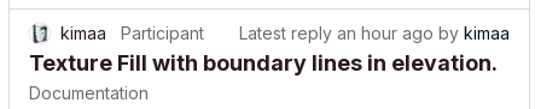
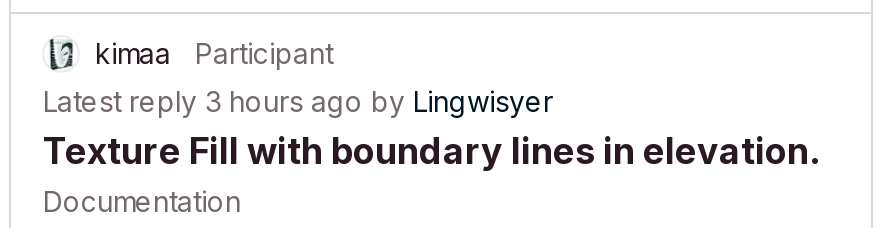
- Latest reply an hour ago by kimaa
+ Latest reply 3 hours ago by Lingwisyer
